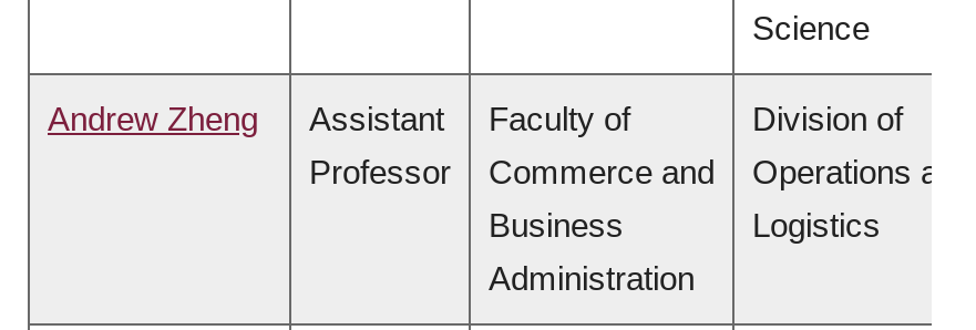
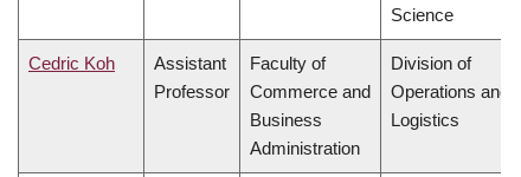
- Andrew Zheng
+ Cedric Koh
